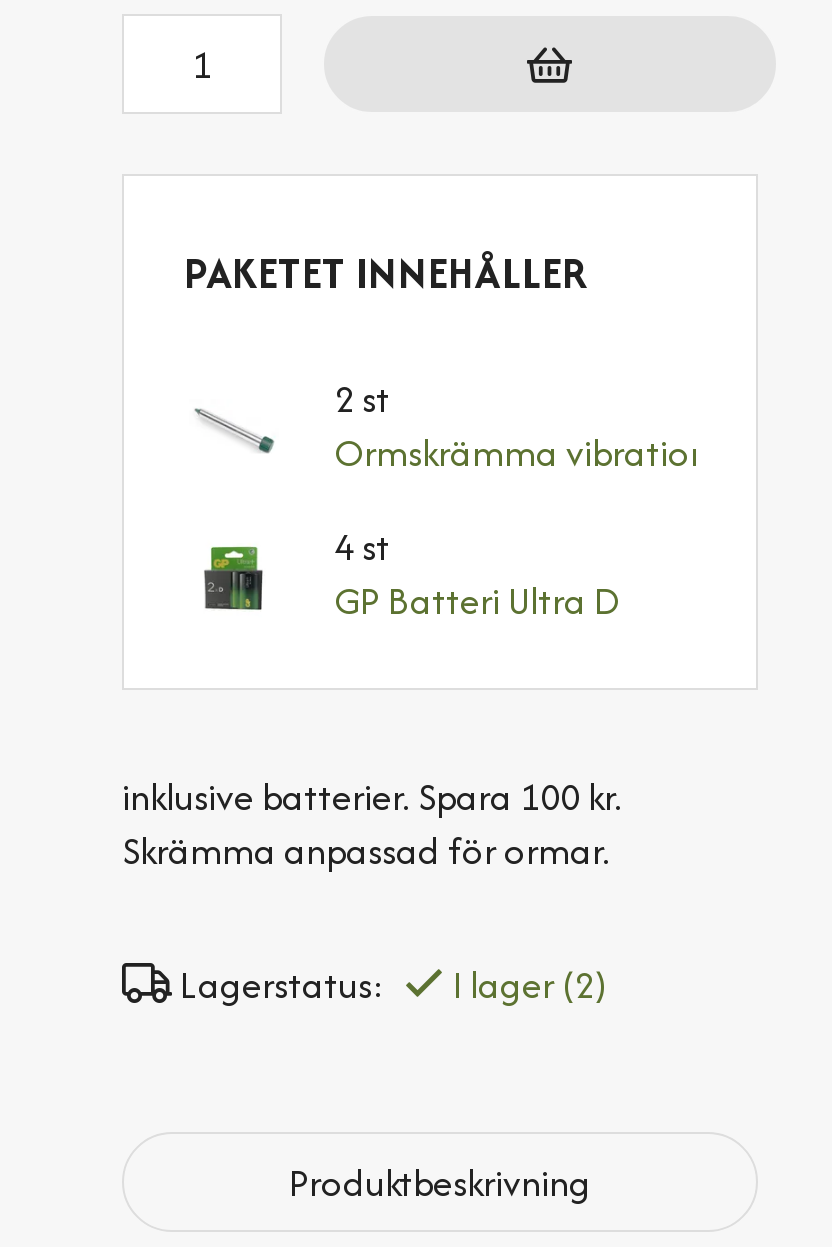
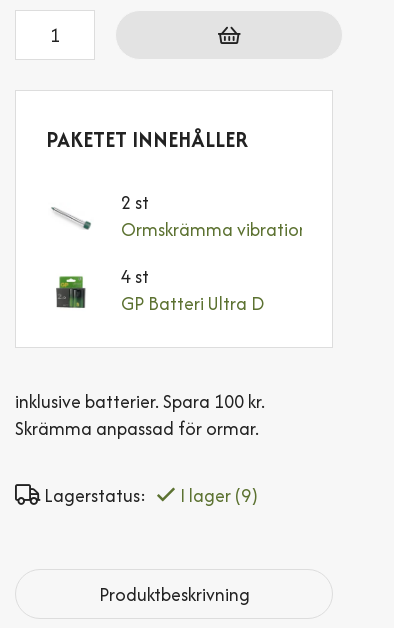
- Lagerstatus: I lager (2)
+ Lagerstatus: I lager (9)
